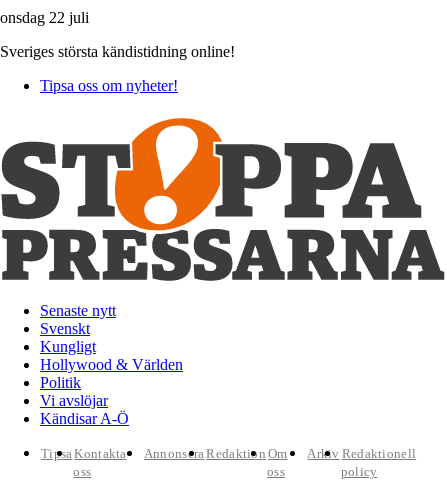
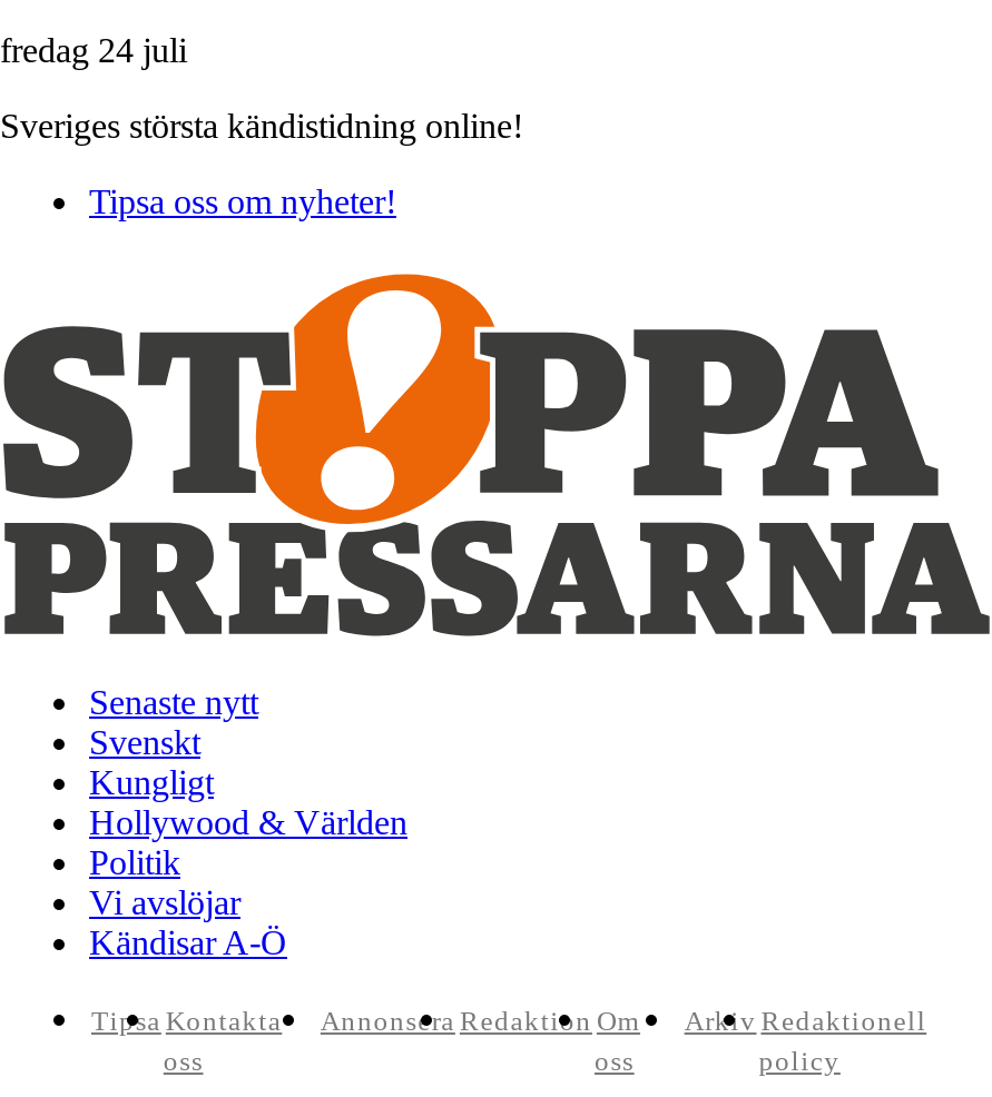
- onsdag 22 juli
+ fredag 24 juli
